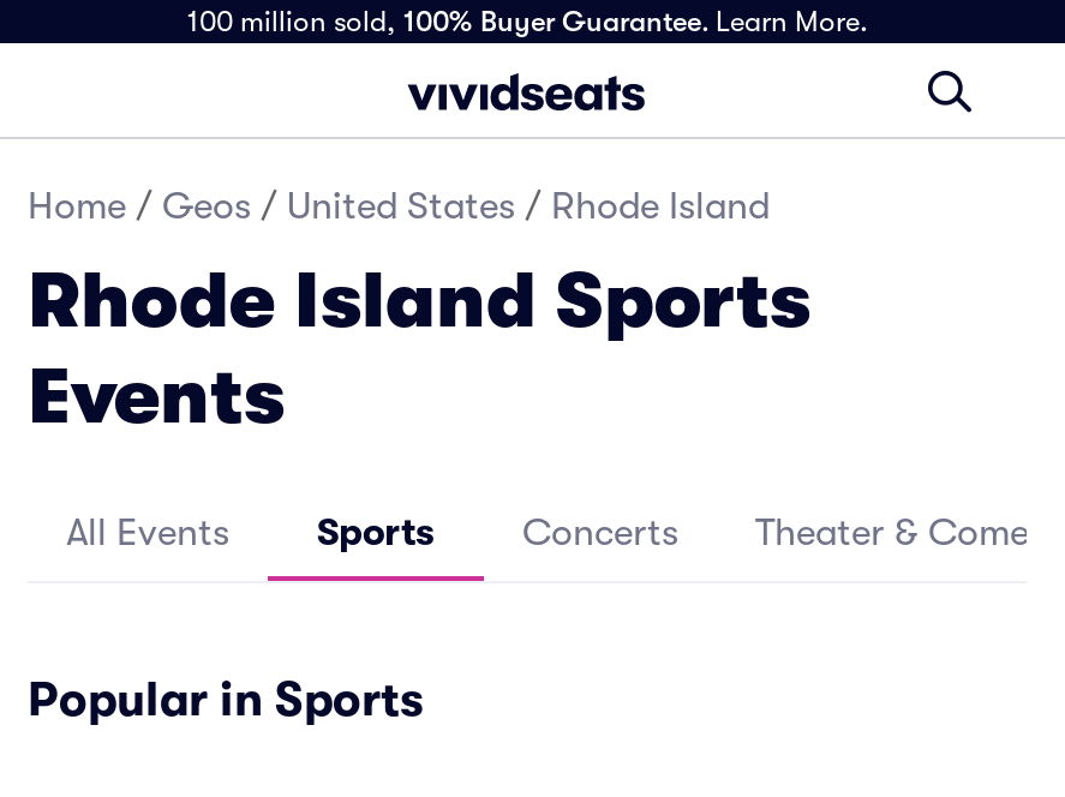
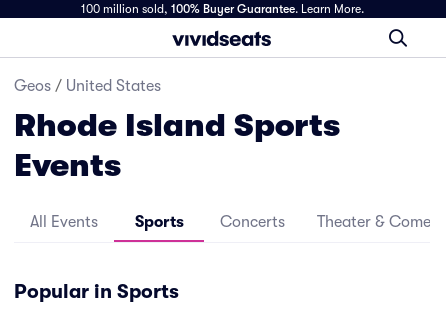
- Home / Geos / United States / Rhode Island
+ Geos / United States
